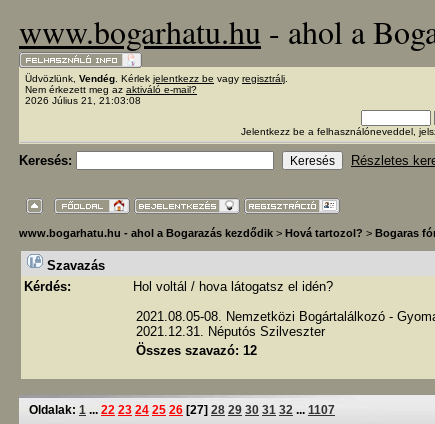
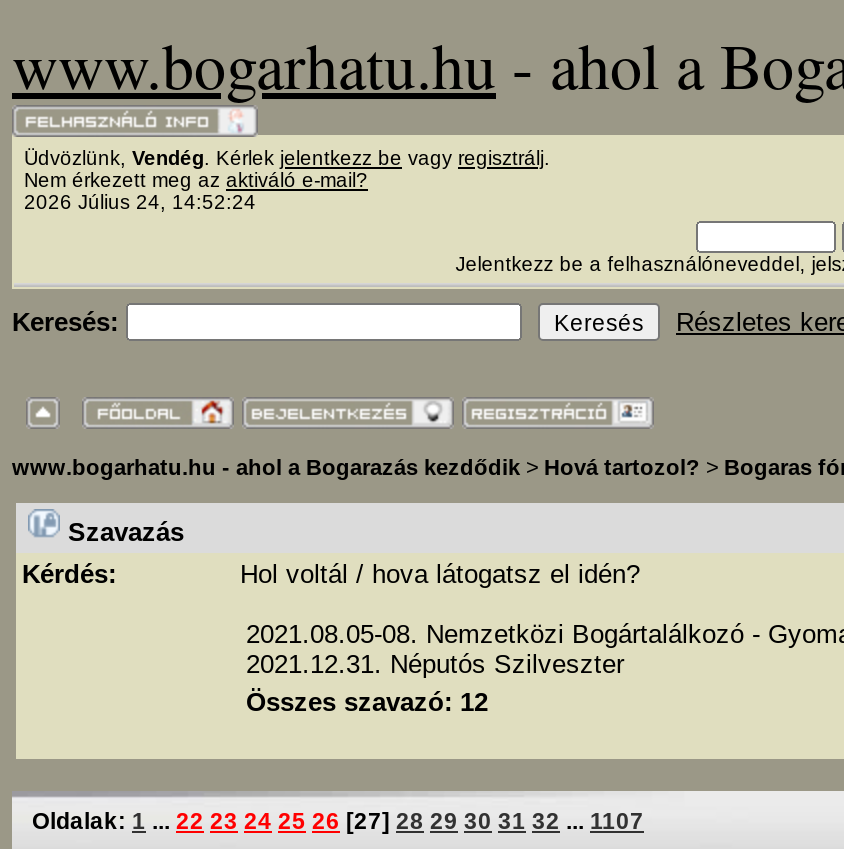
- 2026 Július 21, 21:03:08
+ 2026 Július 24, 14:52:24
